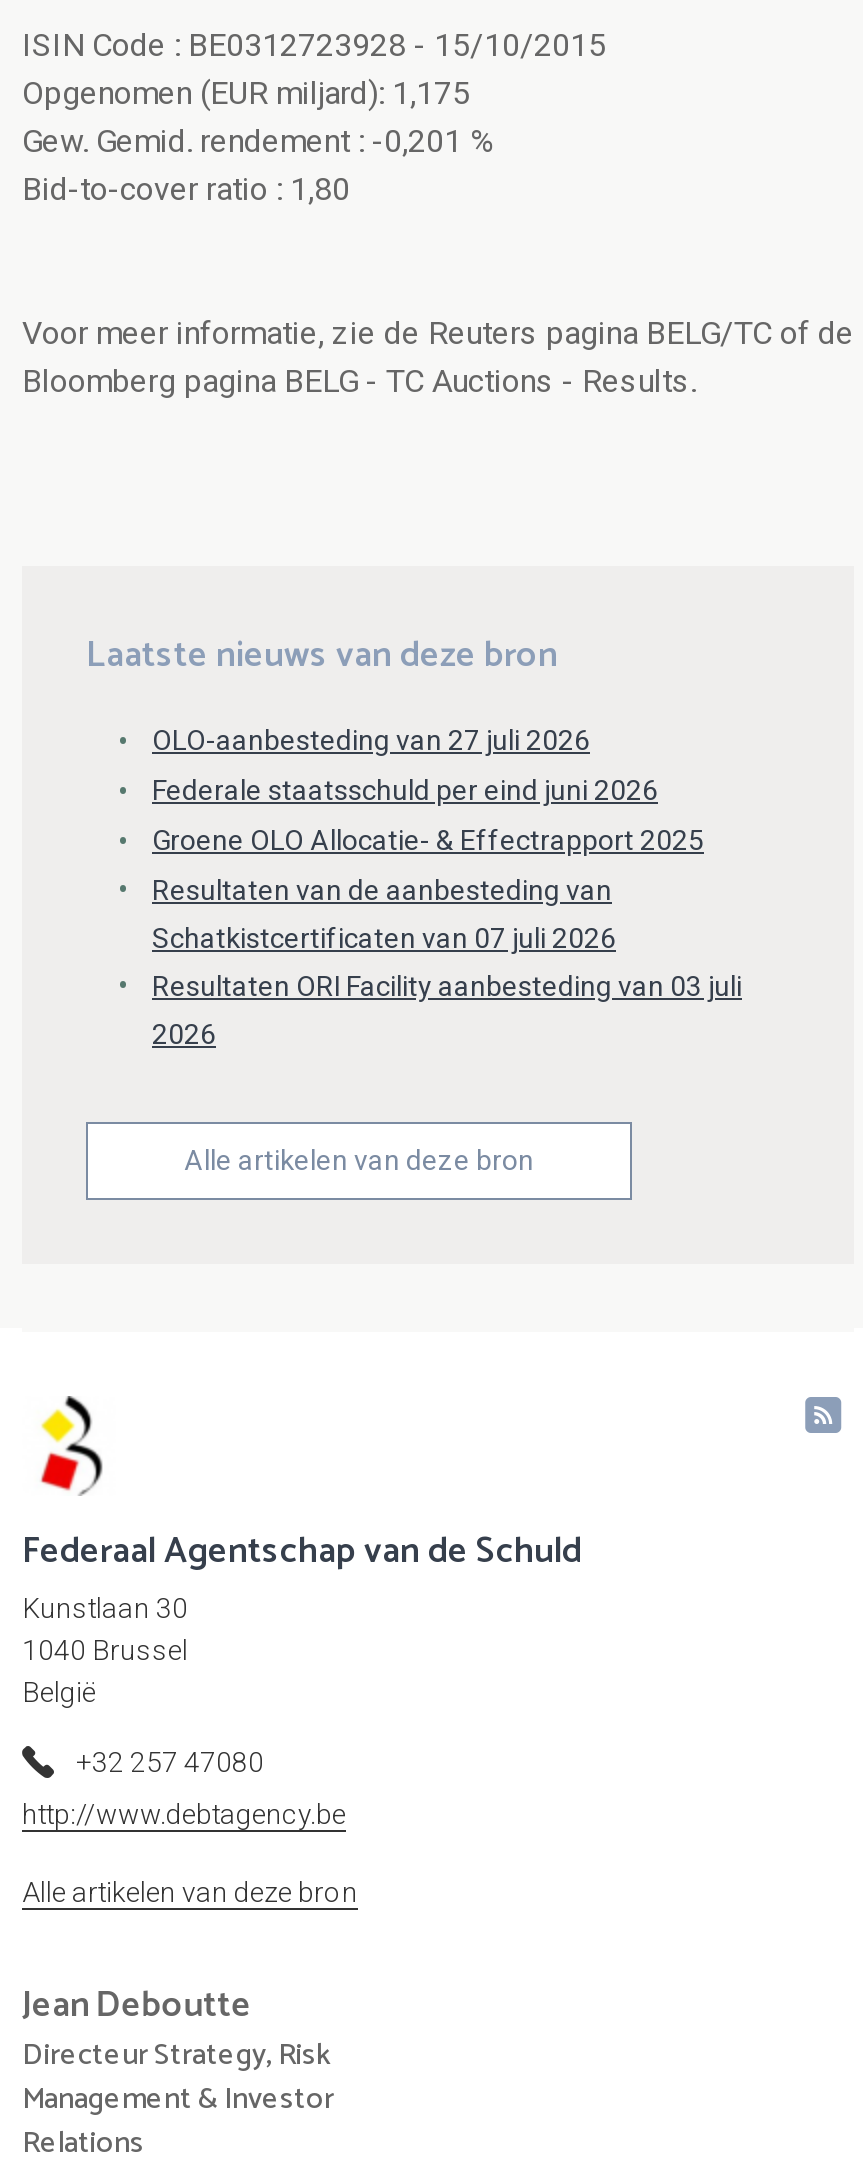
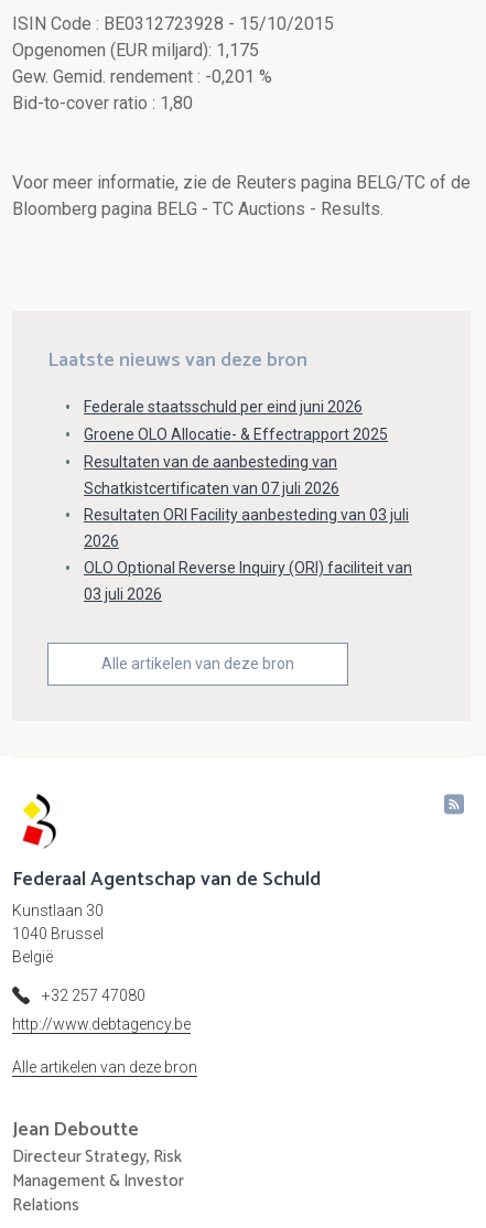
- OLO-aanbesteding van 27 juli 2026

moved up: Federale staatsschuld per eind juni 2026 | Groene OLO Allocatie- & Effectrapport 2025 | Resultaten van de aanbesteding van | Schatkistcertificaten van 07 juli 2026 | Resultaten ORI Facility aanbesteding van 03 juli | 2026

+ OLO Optional Reverse Inquiry (ORI) faciliteit van
+ 03 juli 2026
